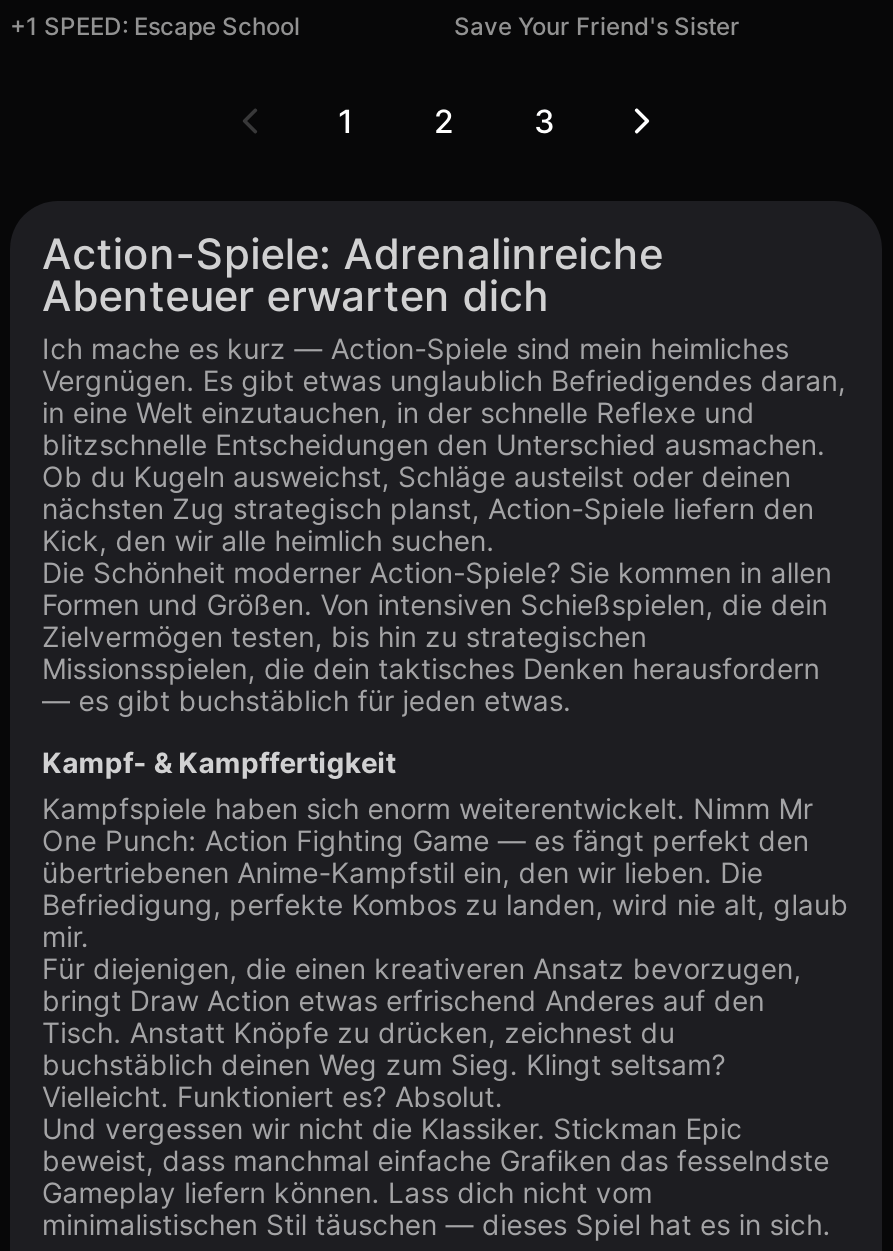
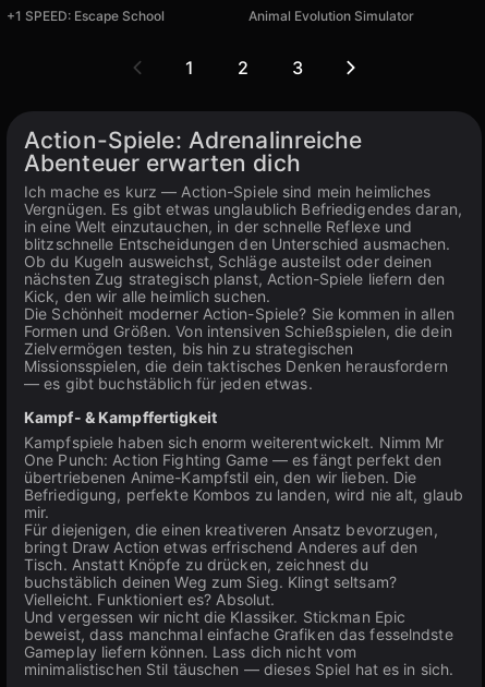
- Save Your Friend's Sister
+ Animal Evolution Simulator
